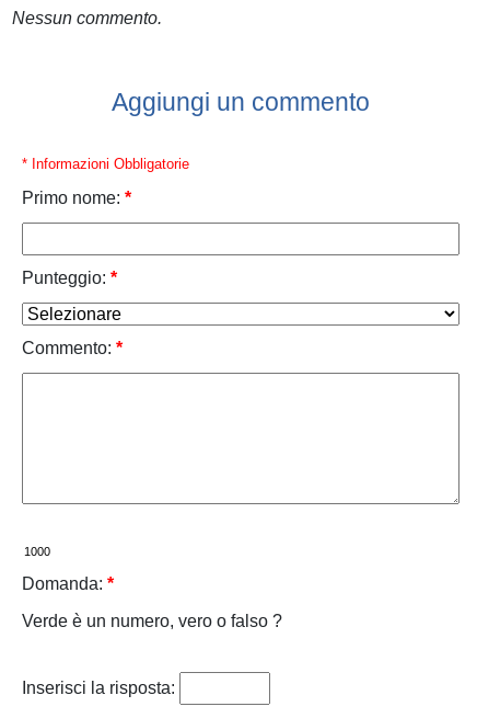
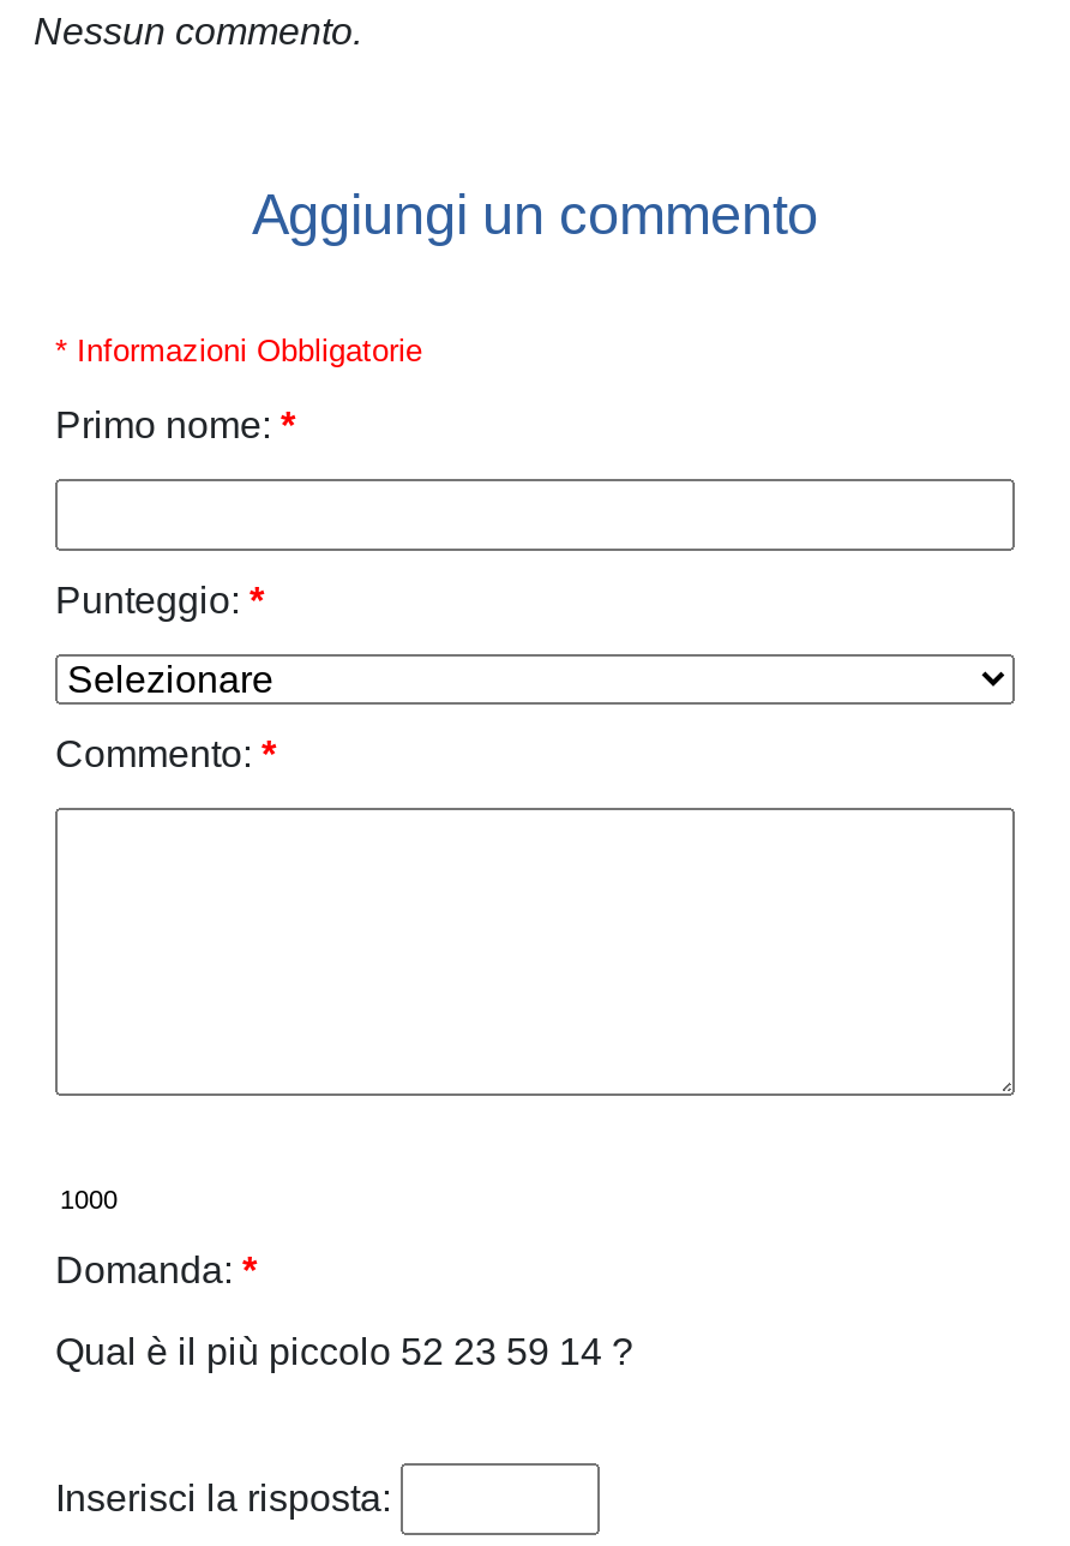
- Verde è un numero, vero o falso ?
+ Qual è il più piccolo 52 23 59 14 ?
